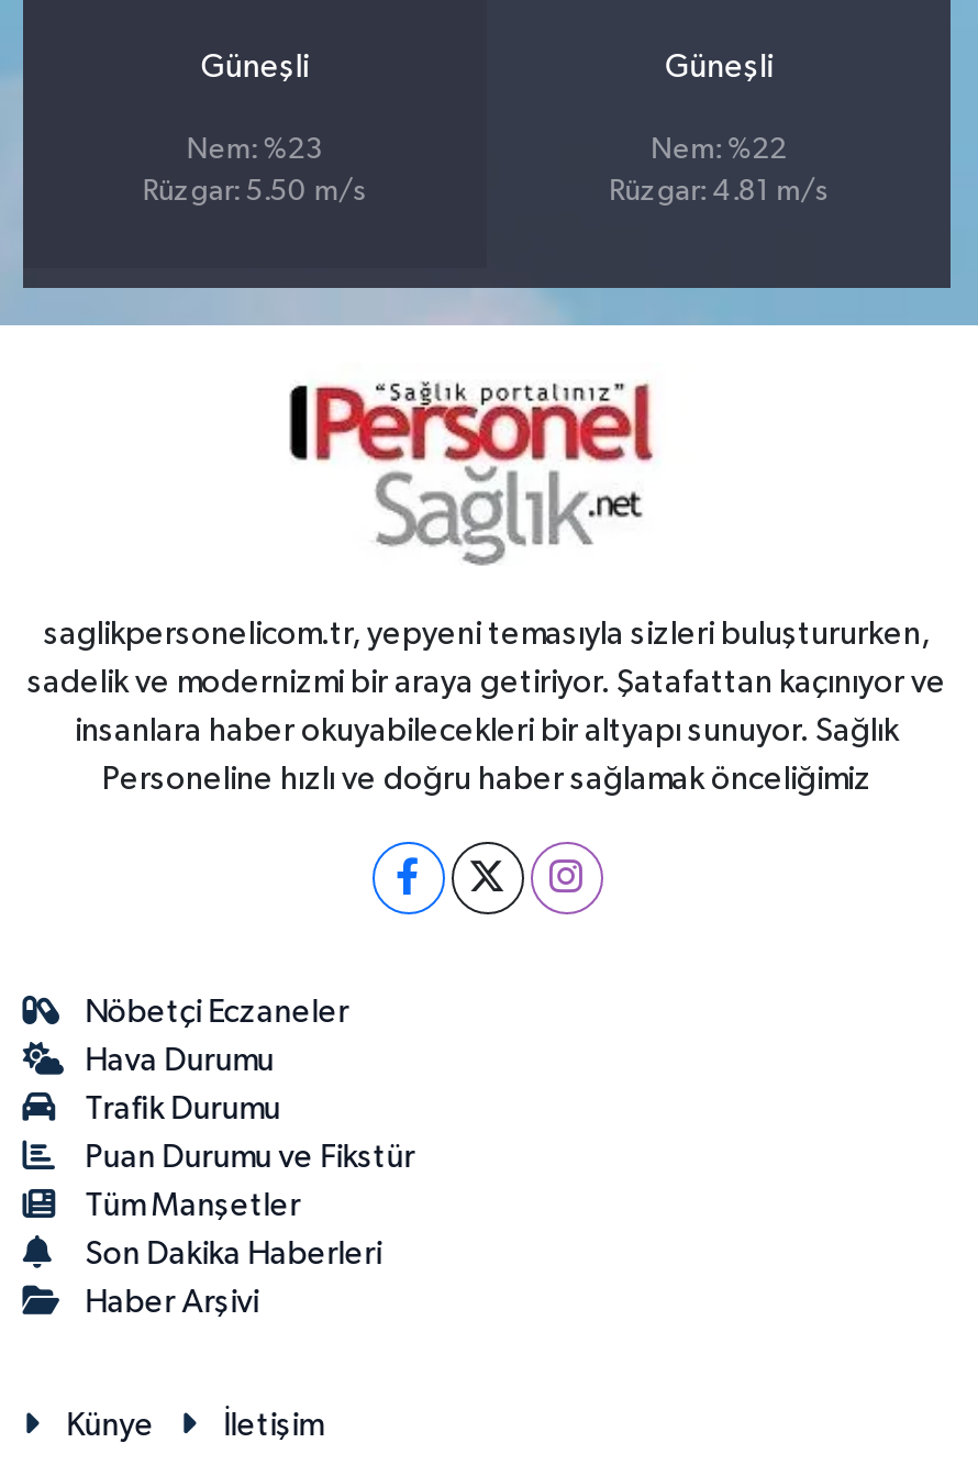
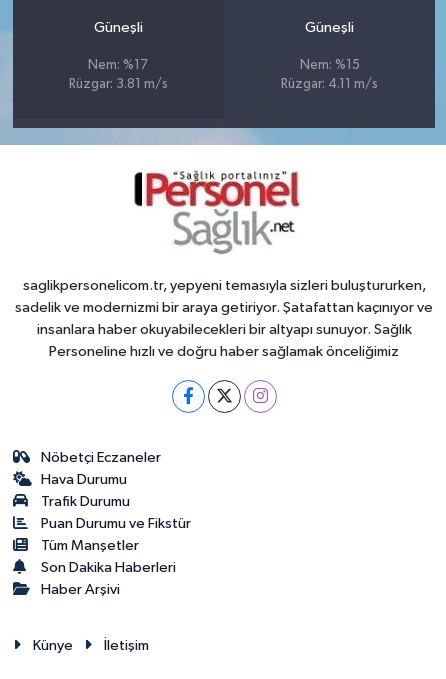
- Nem: %23
+ Nem: %17

- Nem: %22
+ Nem: %15

- Rüzgar: 5.50 m/s
+ Rüzgar: 3.81 m/s

- Rüzgar: 4.81 m/s
+ Rüzgar: 4.11 m/s
